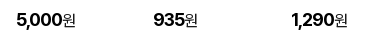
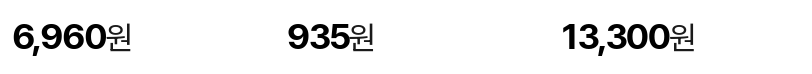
- 5,000원
+ 6,960원

- 1,290원
+ 13,300원
